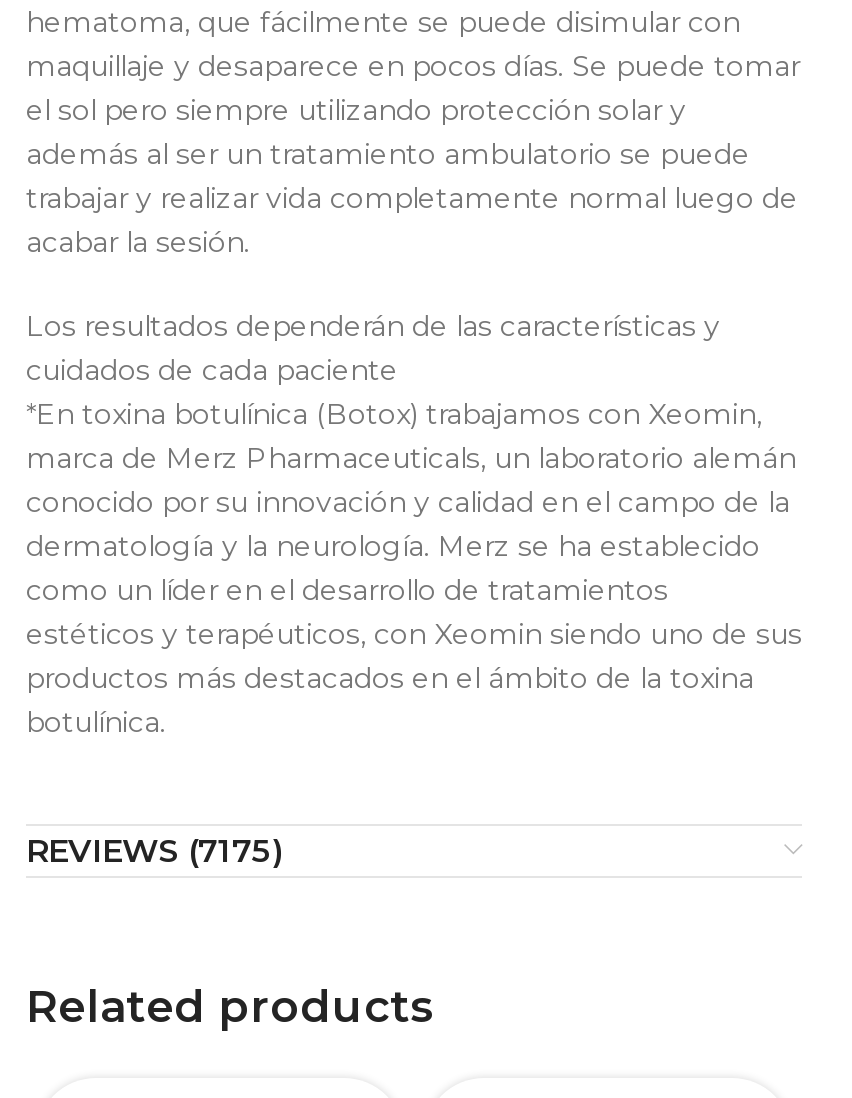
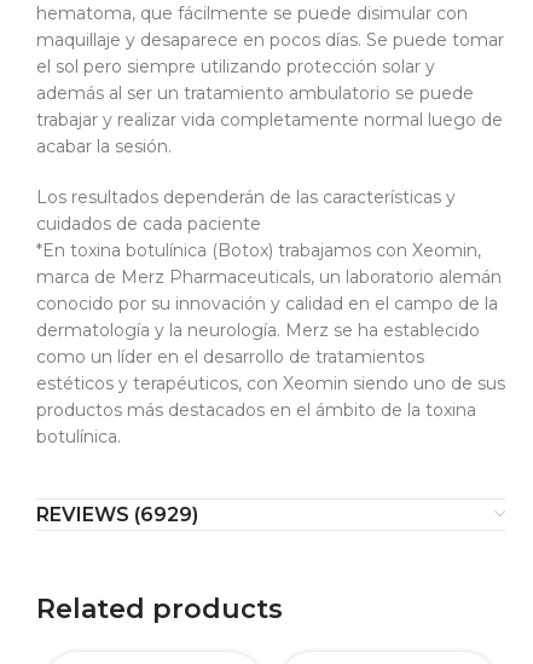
- REVIEWS (7175)
+ REVIEWS (6929)
